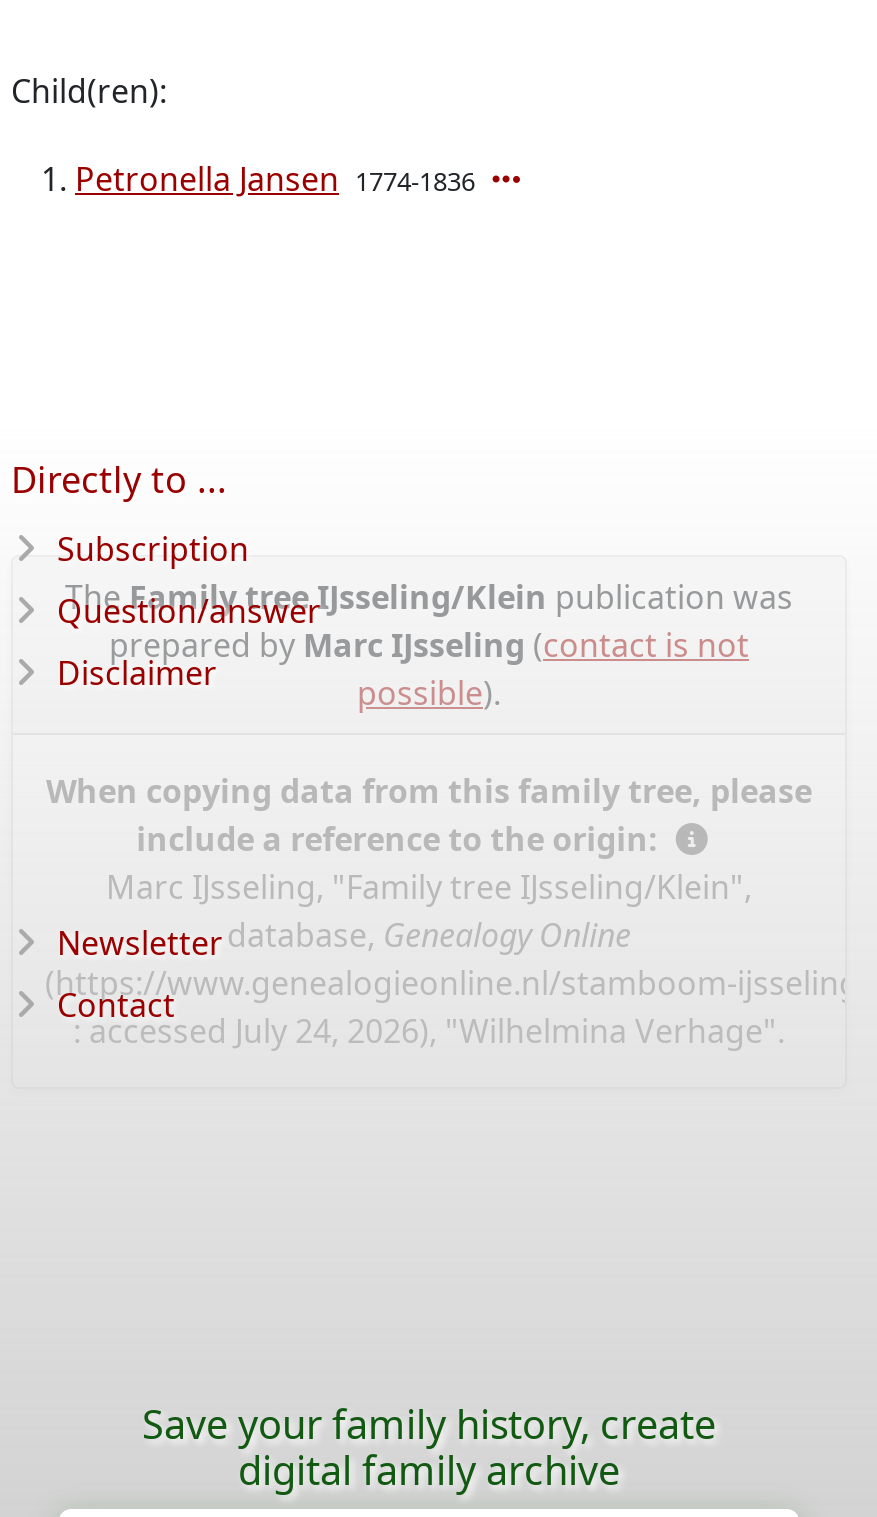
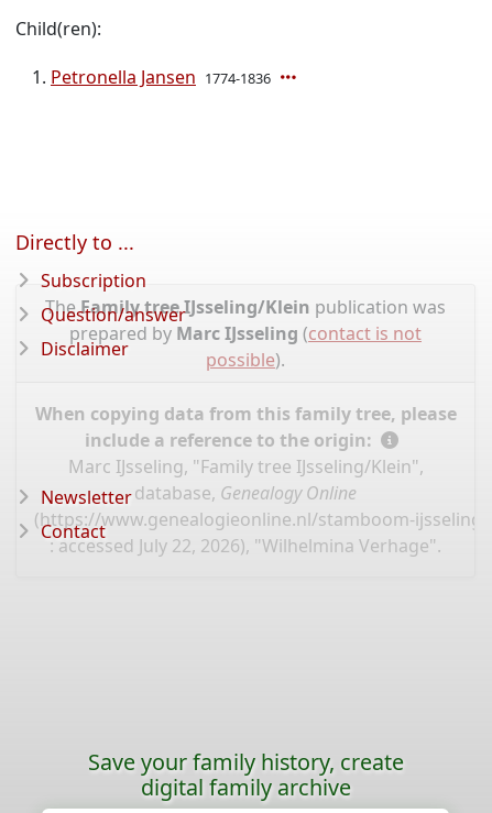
- : accessed July 24, 2026), "Wilhelmina Verhage".
+ : accessed July 22, 2026), "Wilhelmina Verhage".
